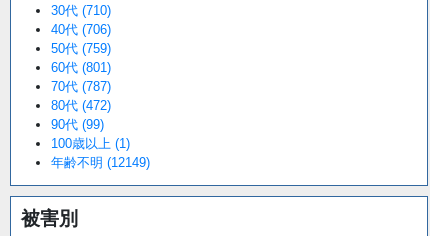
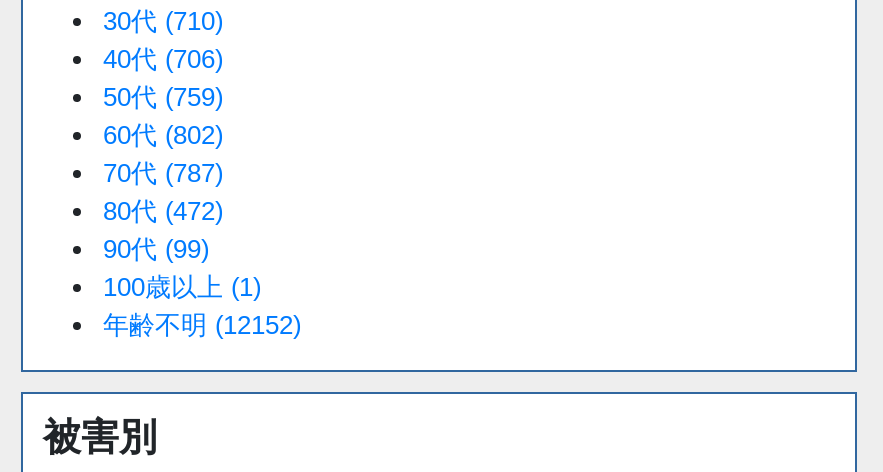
- 60代 (801)
+ 60代 (802)

- 年齢不明 (12149)
+ 年齢不明 (12152)
